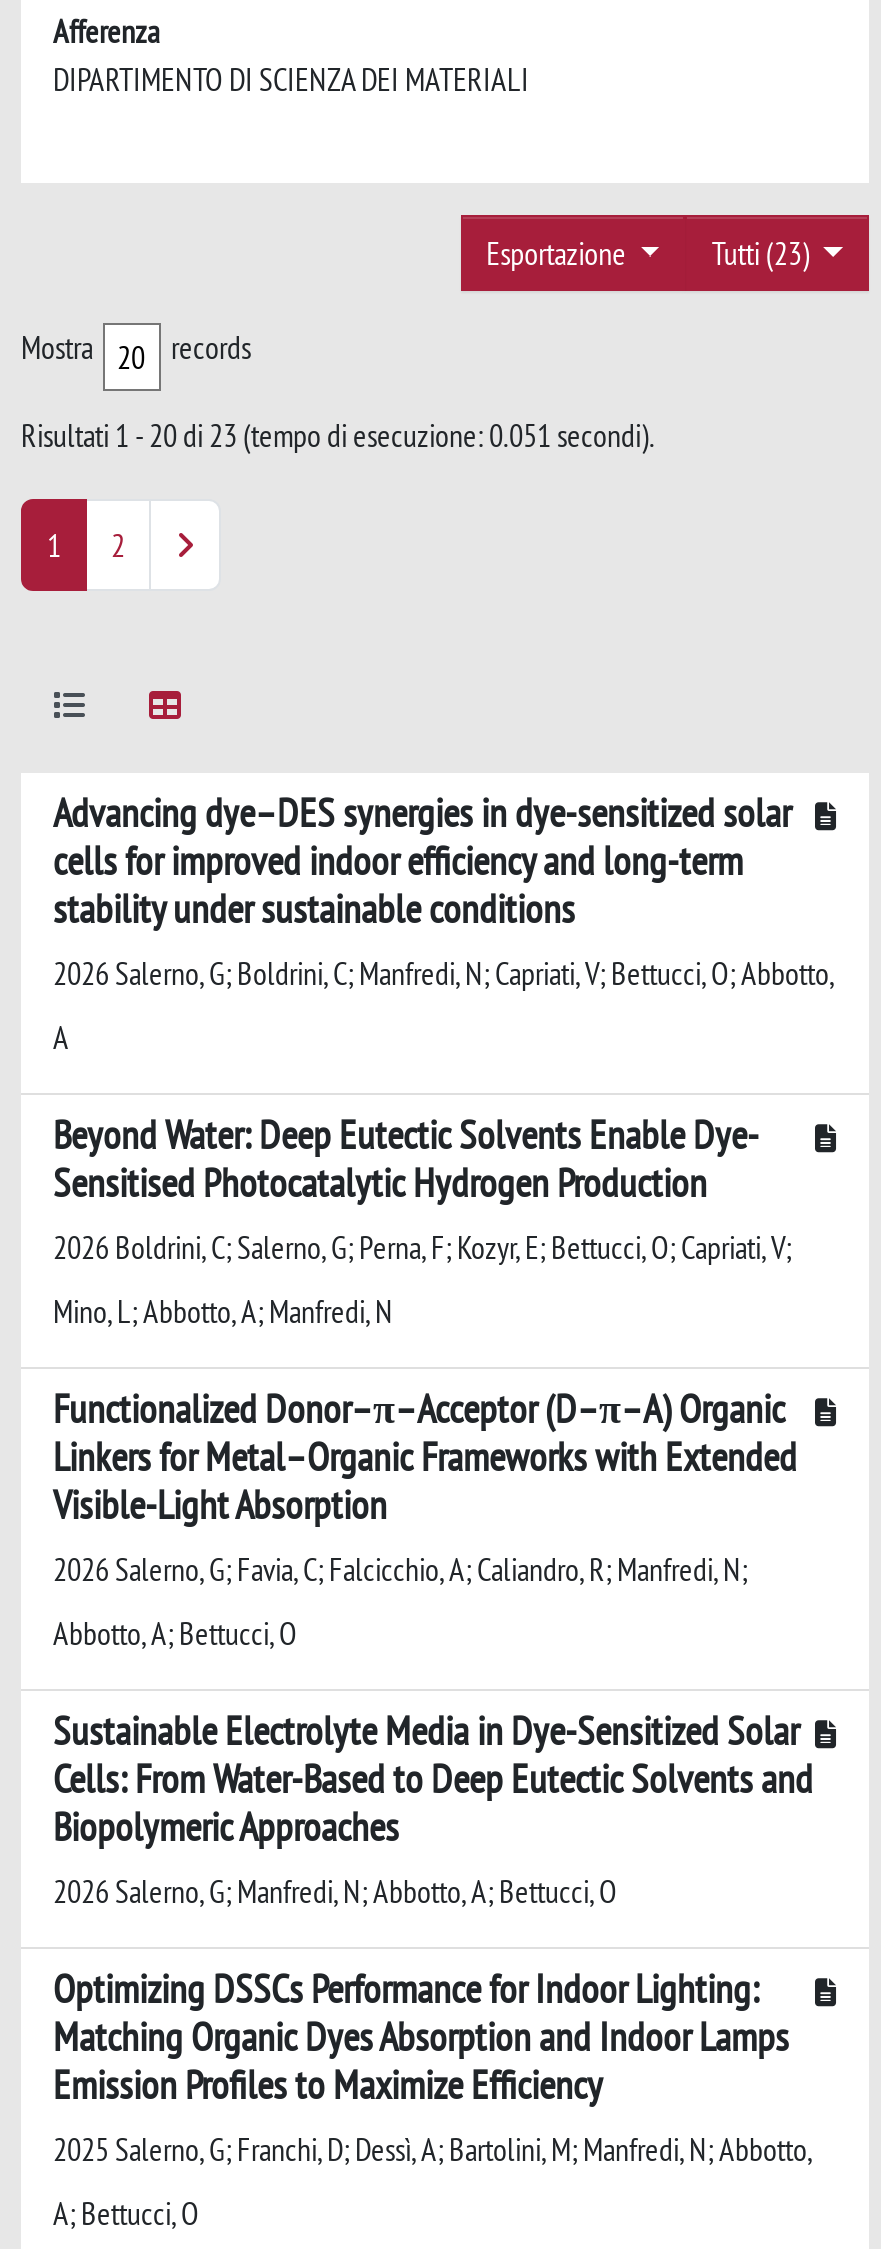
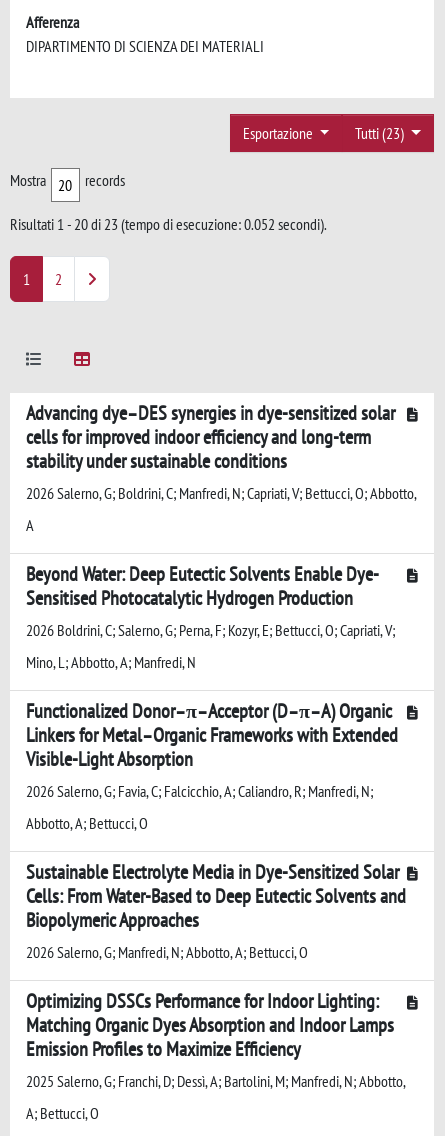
- Risultati 1 - 20 di 23 (tempo di esecuzione: 0.051 secondi).
+ Risultati 1 - 20 di 23 (tempo di esecuzione: 0.052 secondi).
